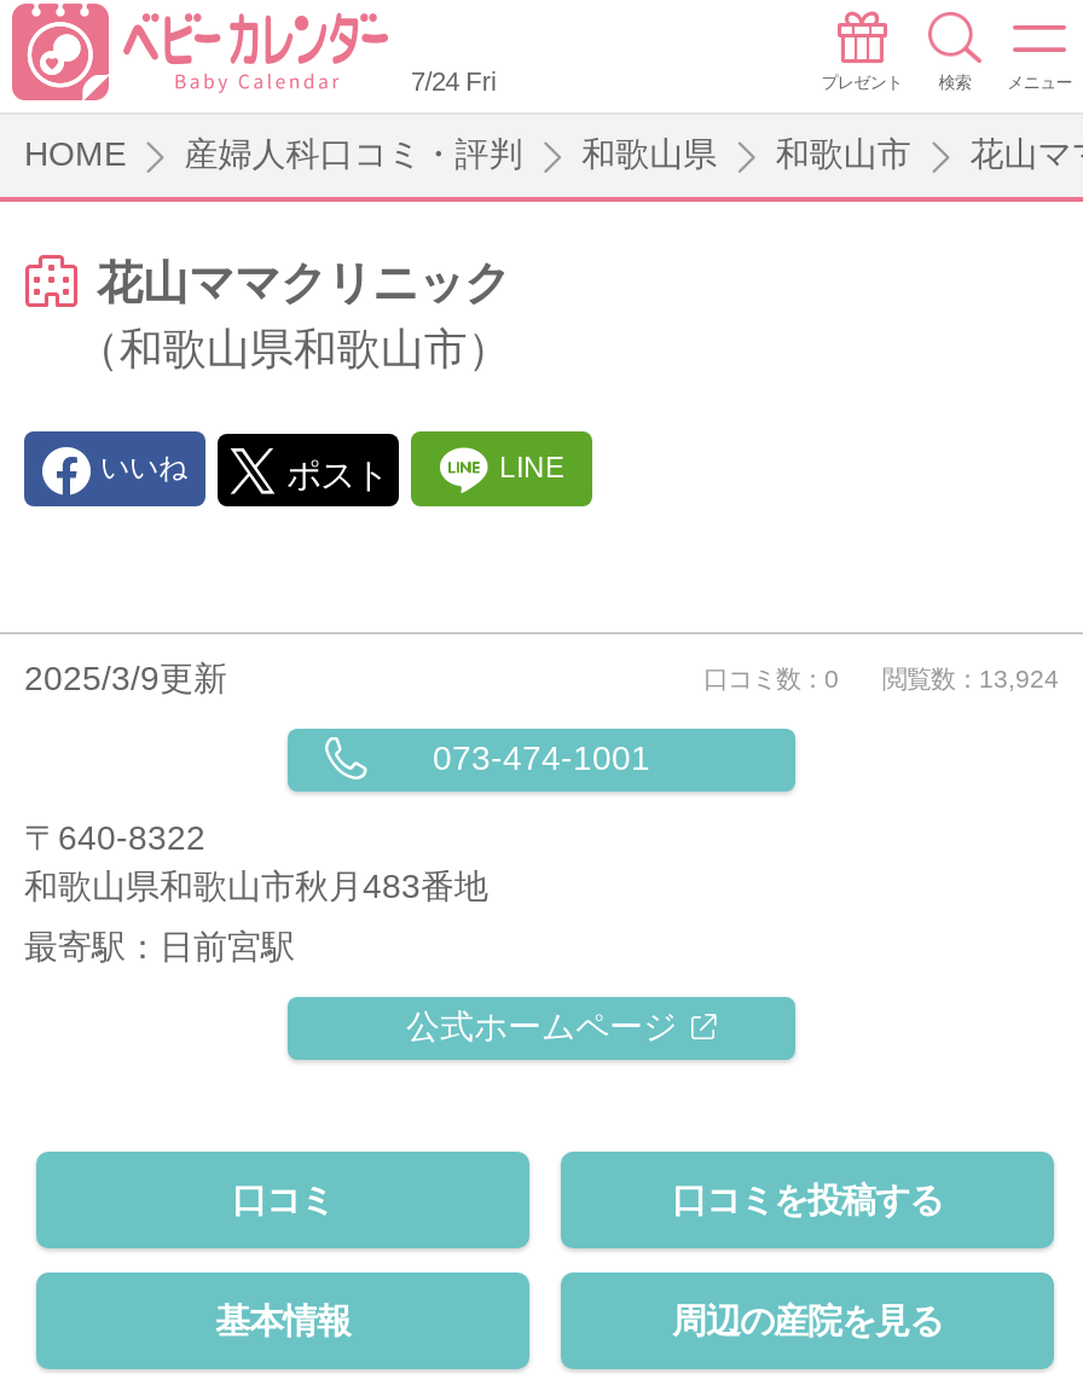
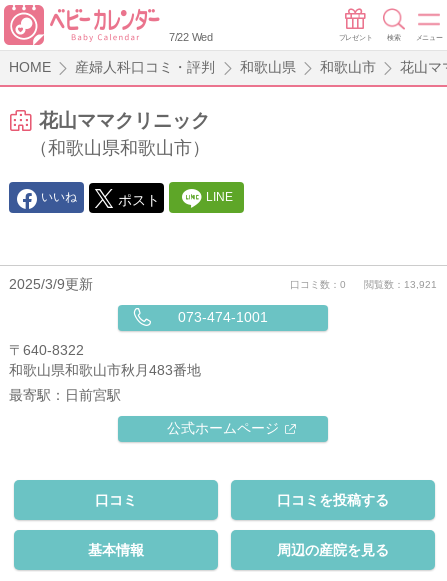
- 7/24 Fri
+ 7/22 Wed

- 口コミ数：0 閲覧数：13,924
+ 口コミ数：0 閲覧数：13,921
